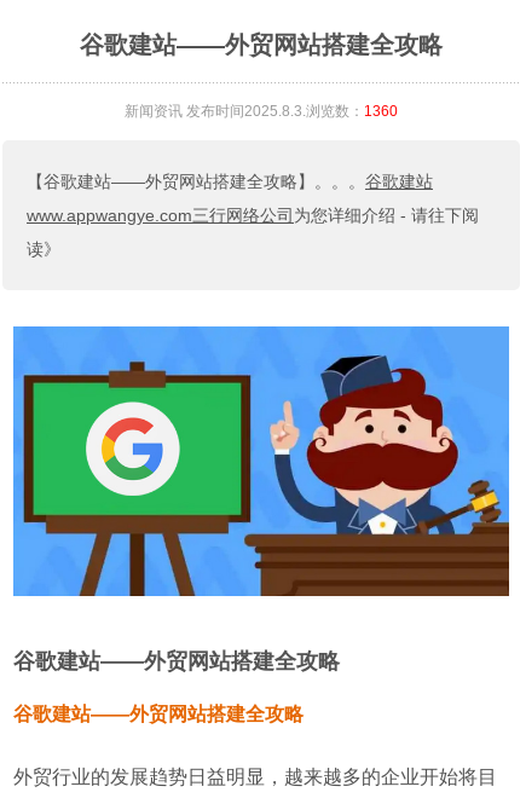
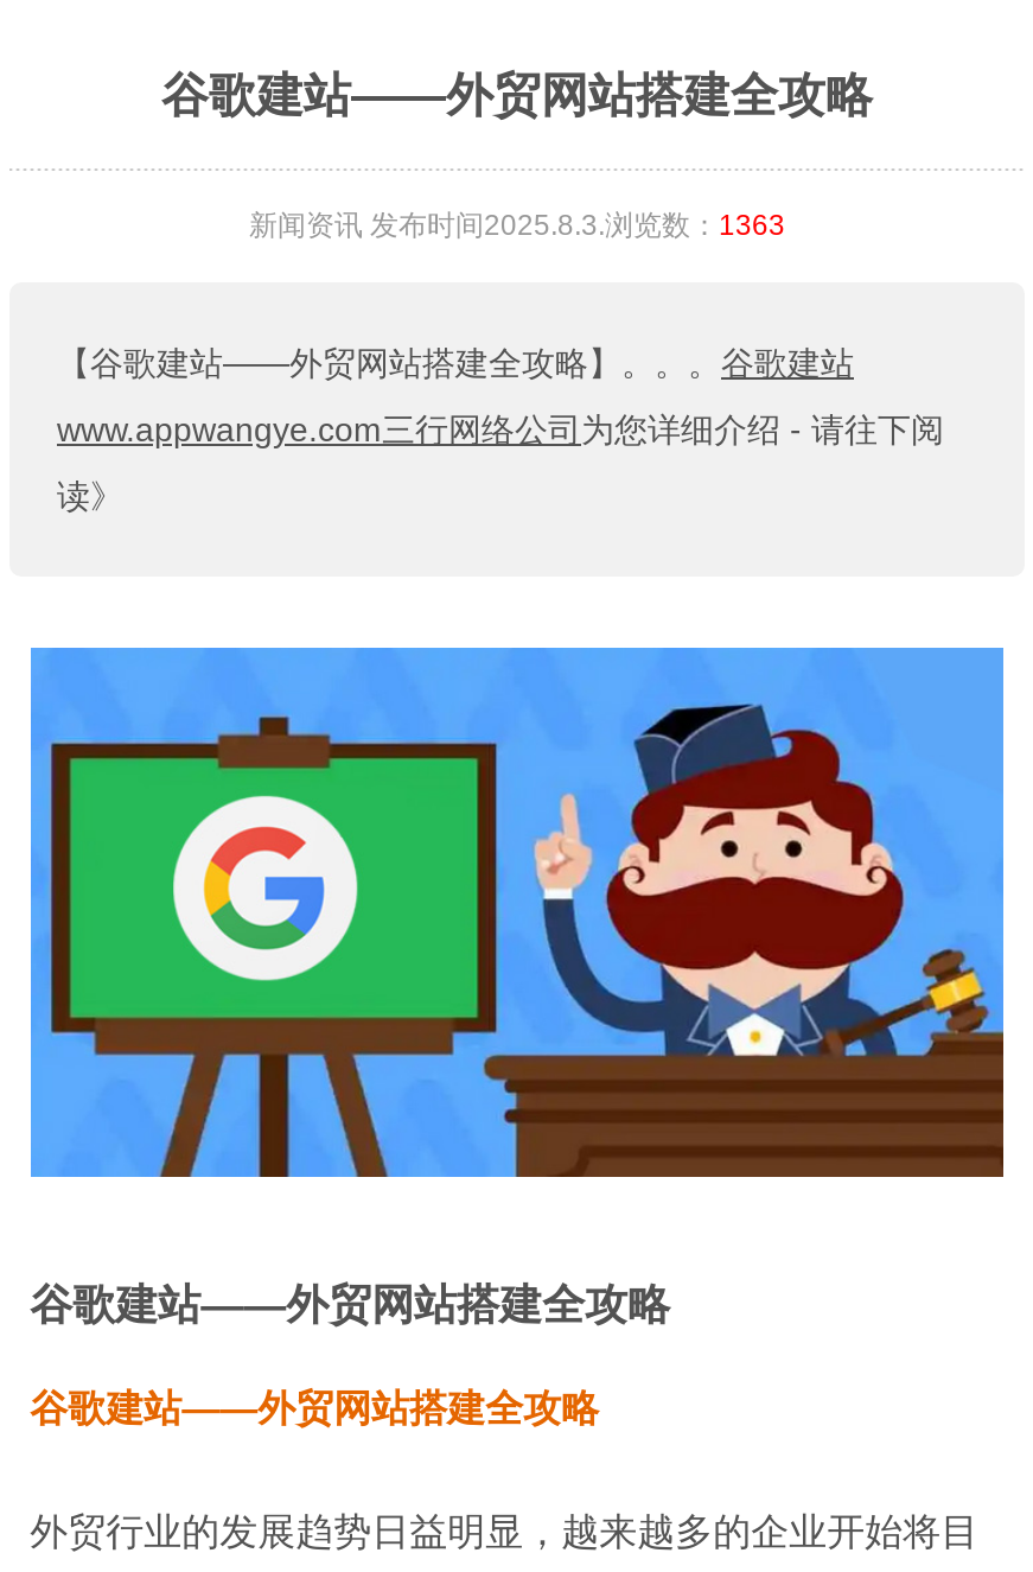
- 新闻资讯发布时间2025.8.3.浏览数：1360
+ 新闻资讯发布时间2025.8.3.浏览数：1363
